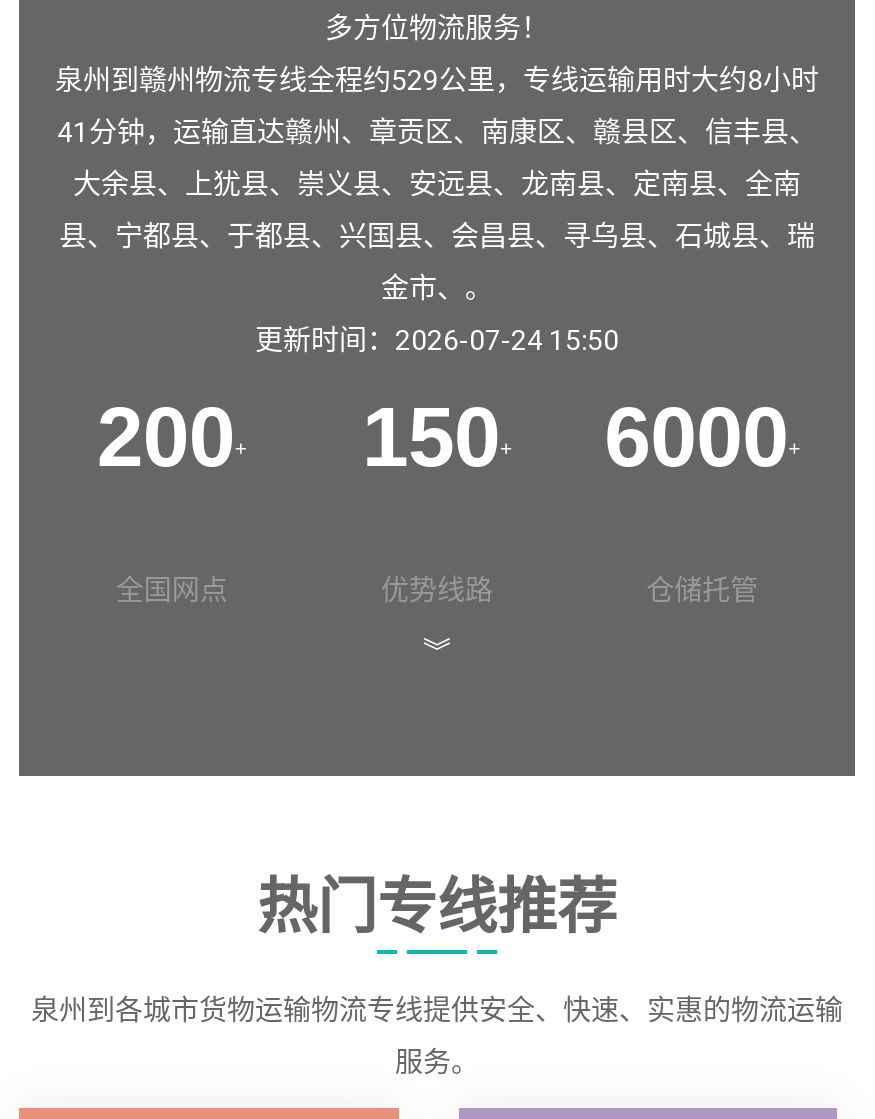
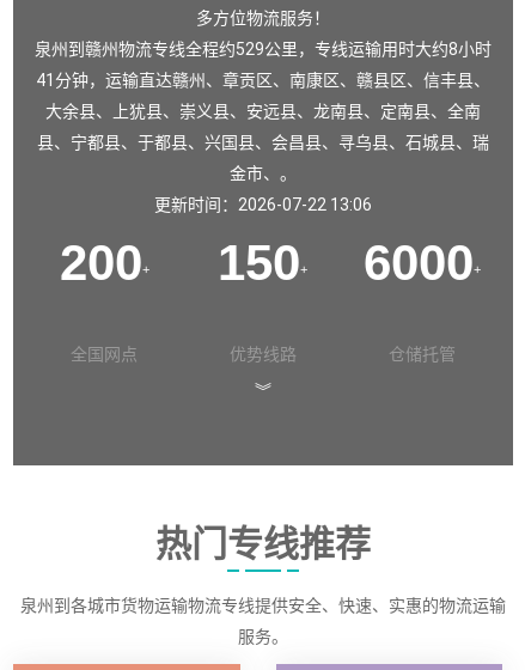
- 更新时间：2026-07-24 15:50
+ 更新时间：2026-07-22 13:06
